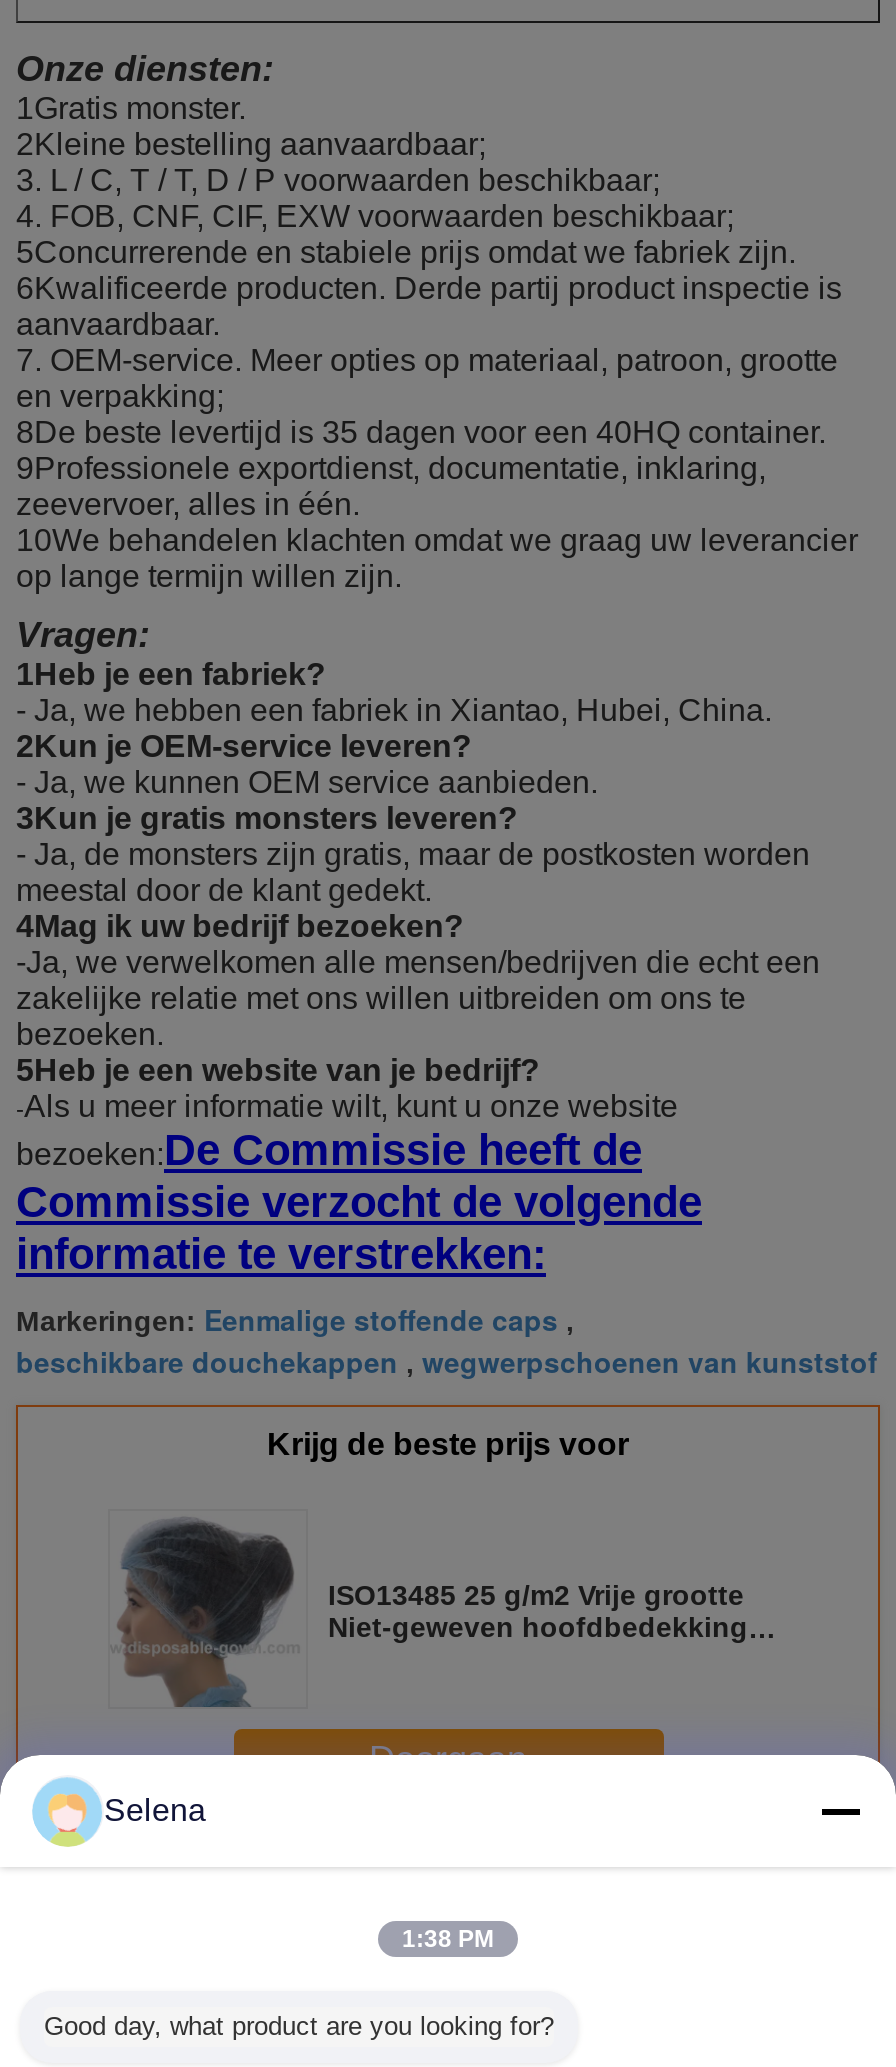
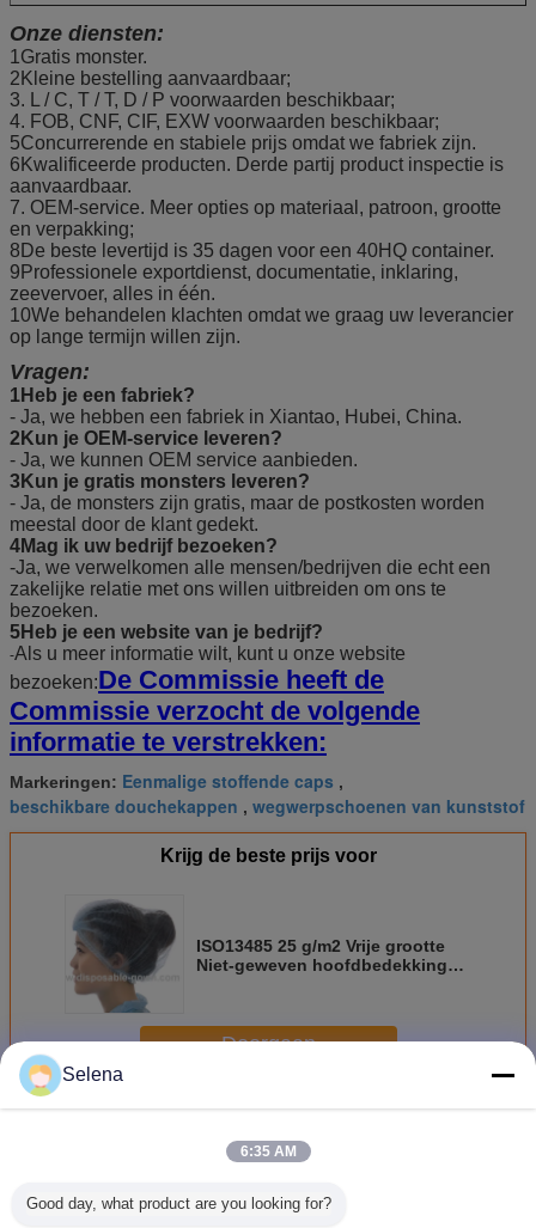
- 1:38 PM
+ 6:35 AM
